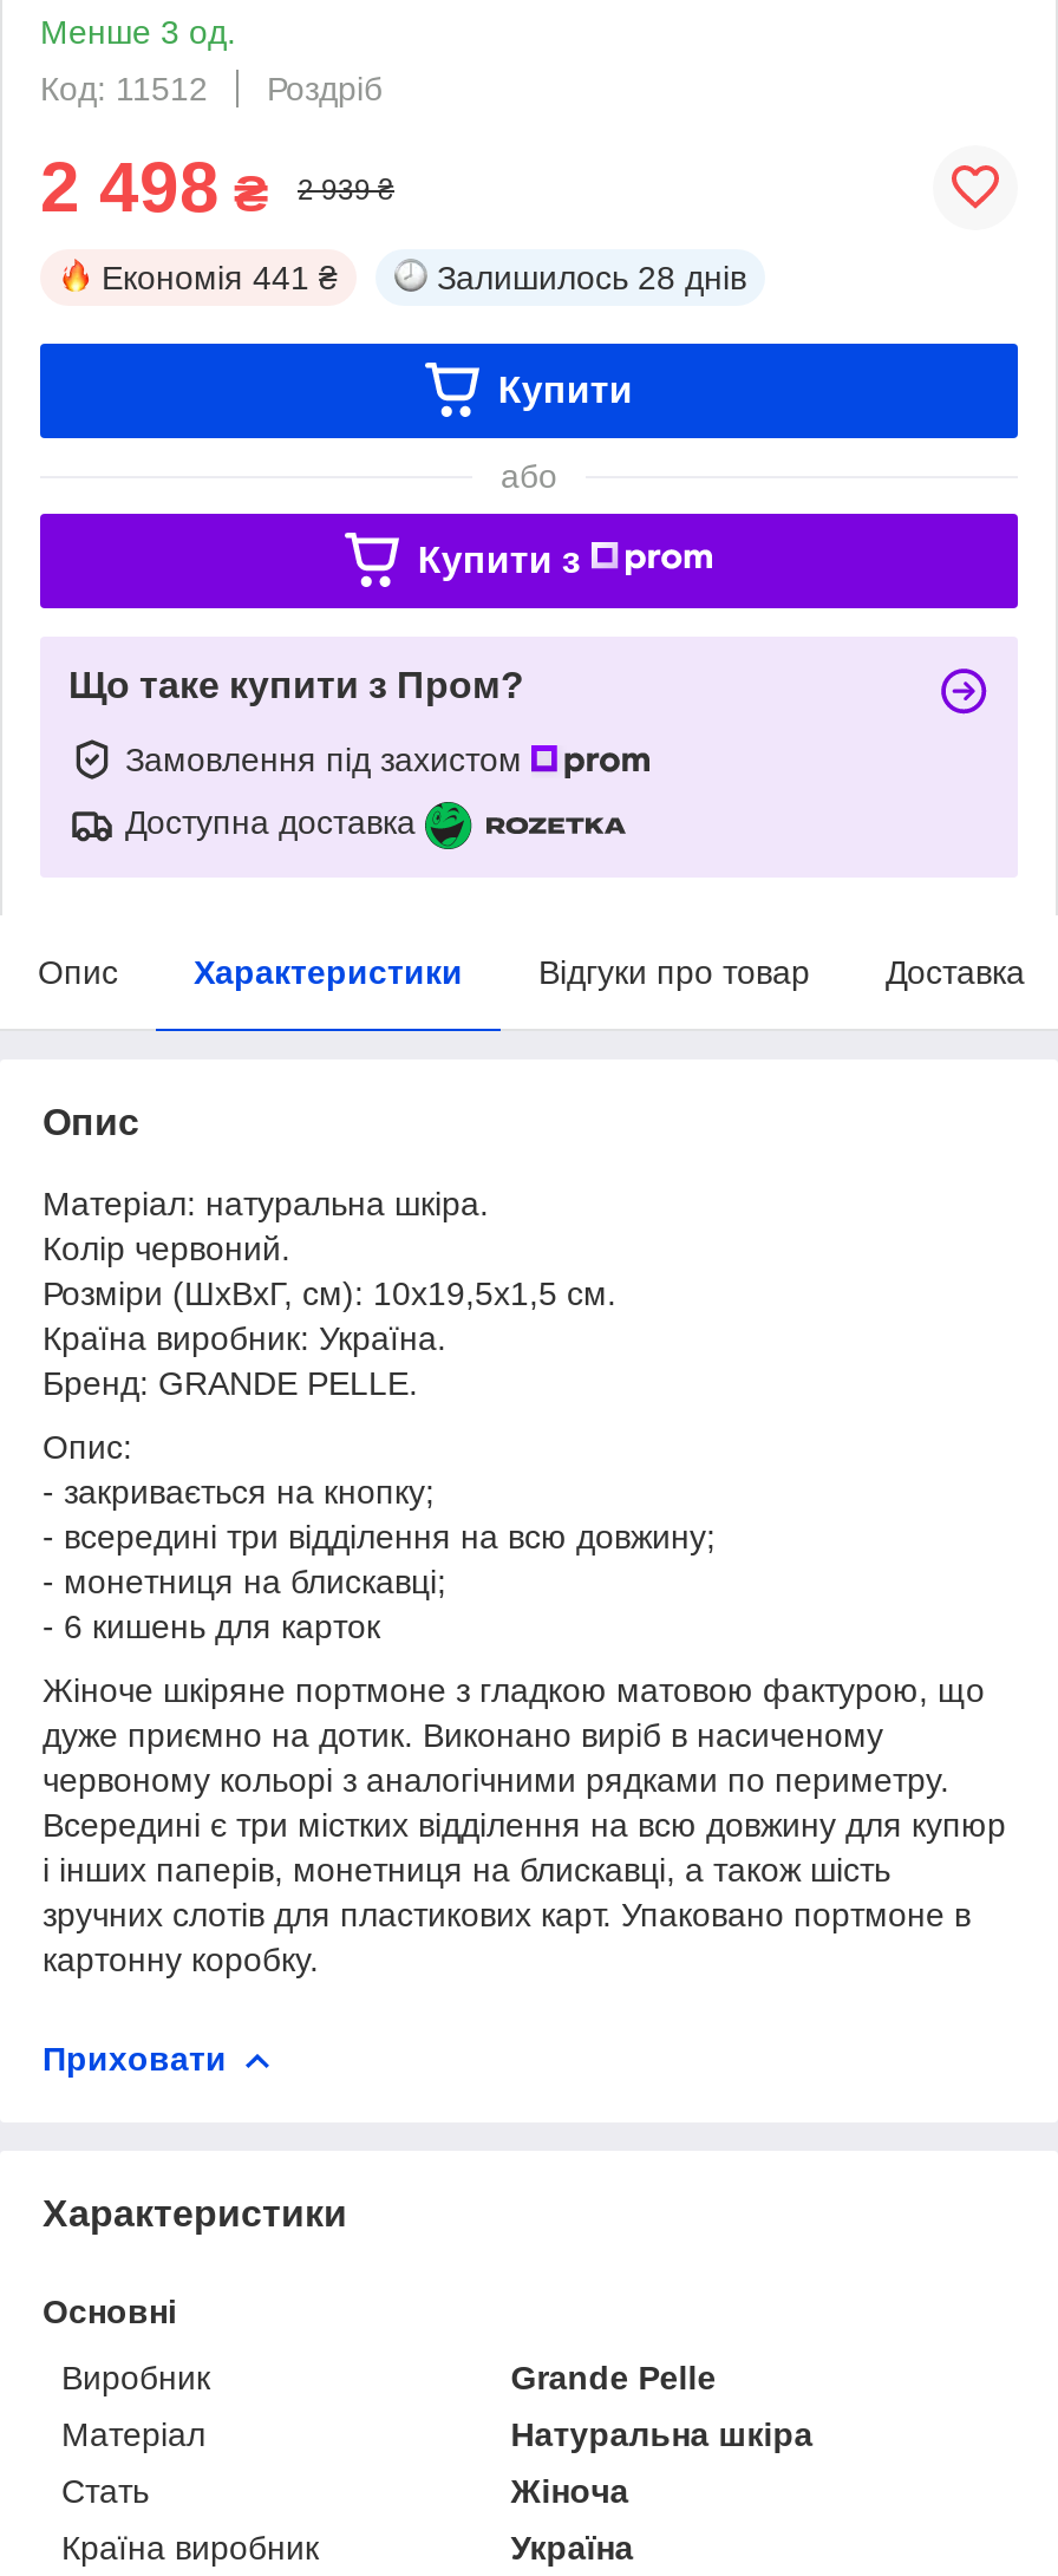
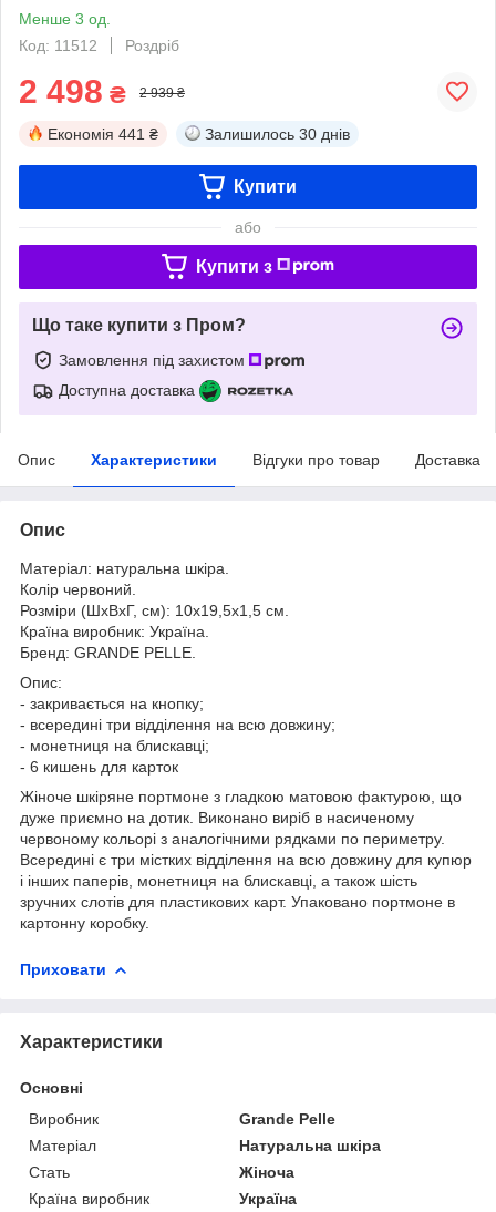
- Залишилось 28 днів
+ Залишилось 30 днів
